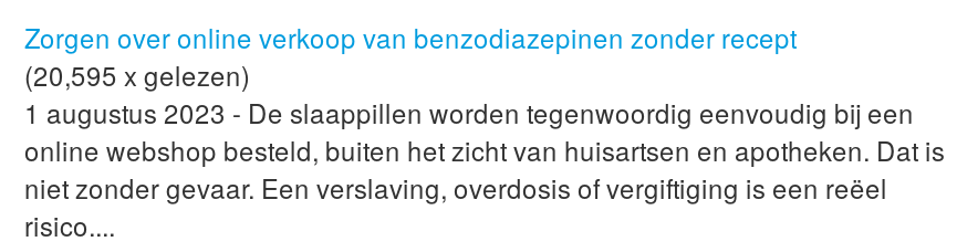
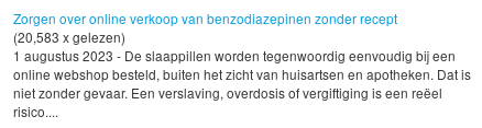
- (20,595 x gelezen)
+ (20,583 x gelezen)
